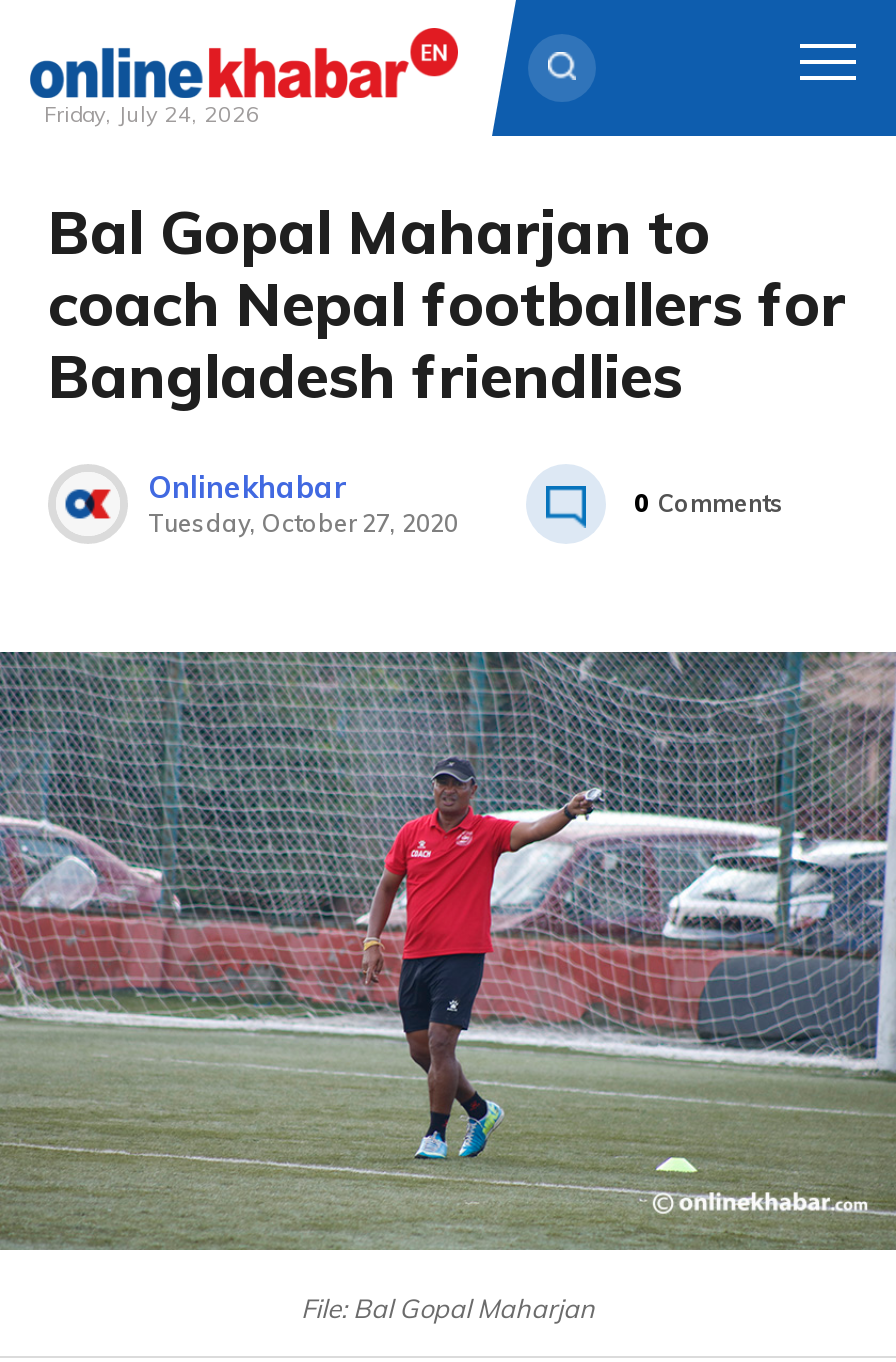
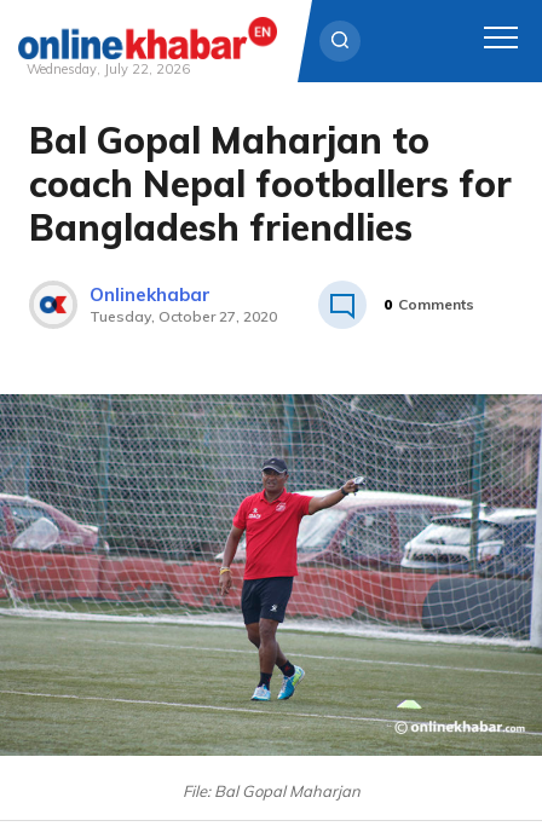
- Friday, July 24, 2026
+ Wednesday, July 22, 2026
